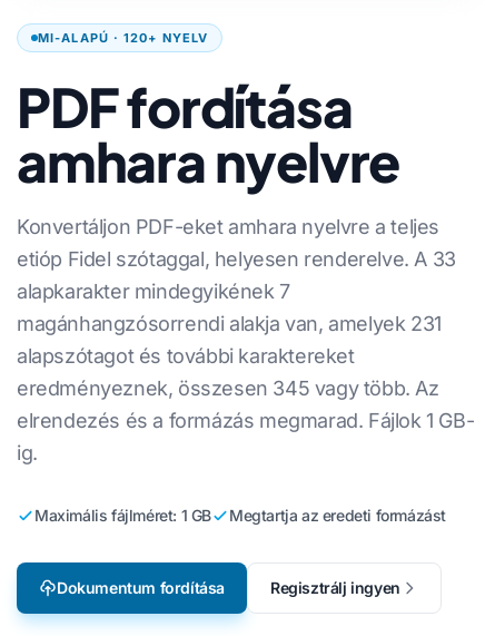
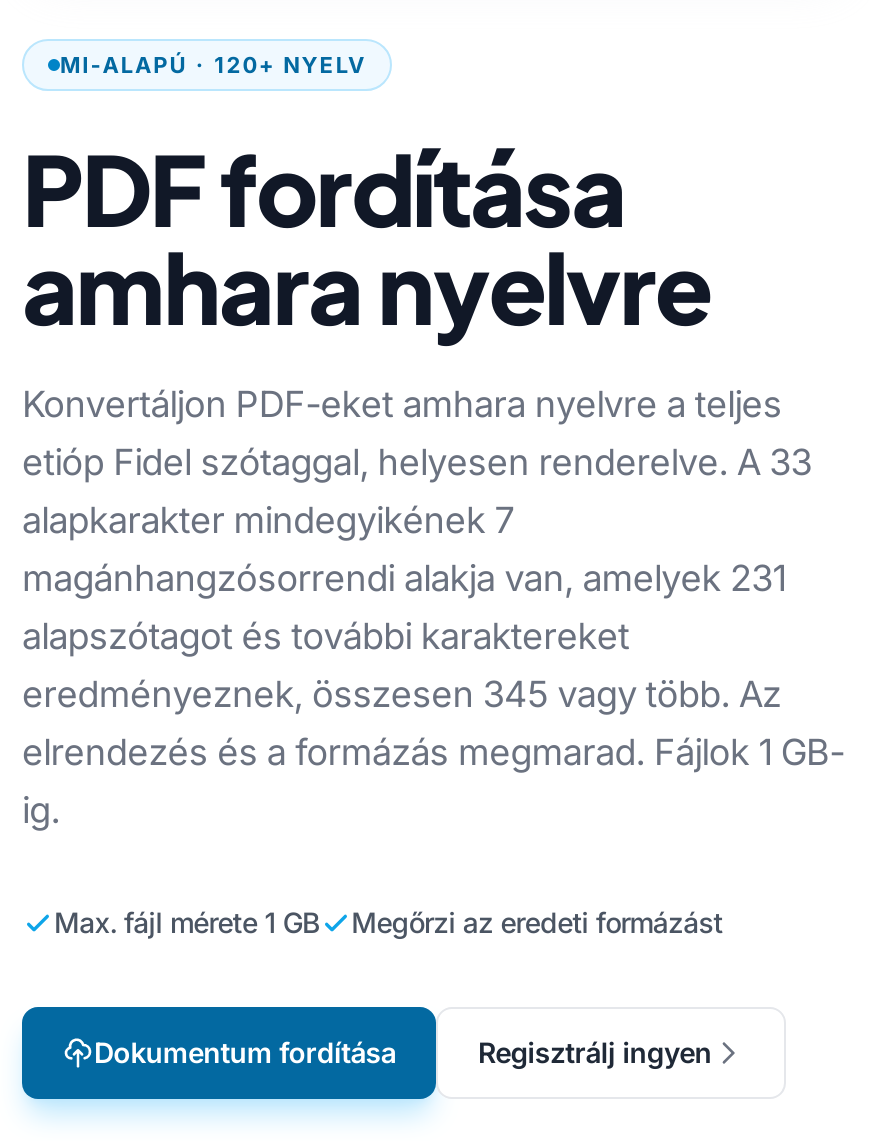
- Maximális fájlméret: 1 GB
- Megtartja az eredeti formázást
+ Max. fájl mérete 1 GB
+ Megőrzi az eredeti formázást
